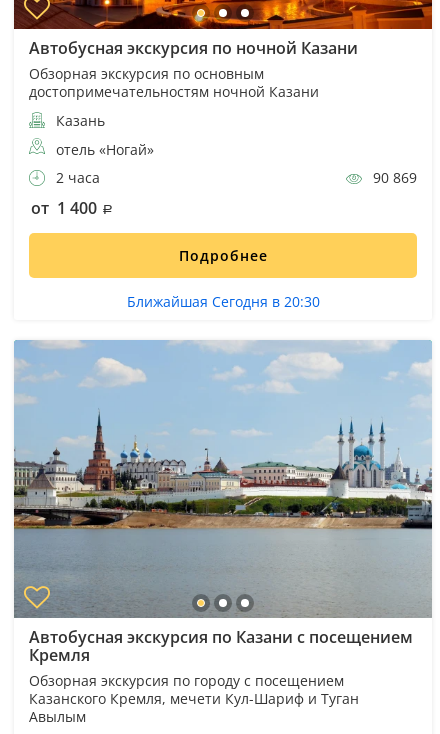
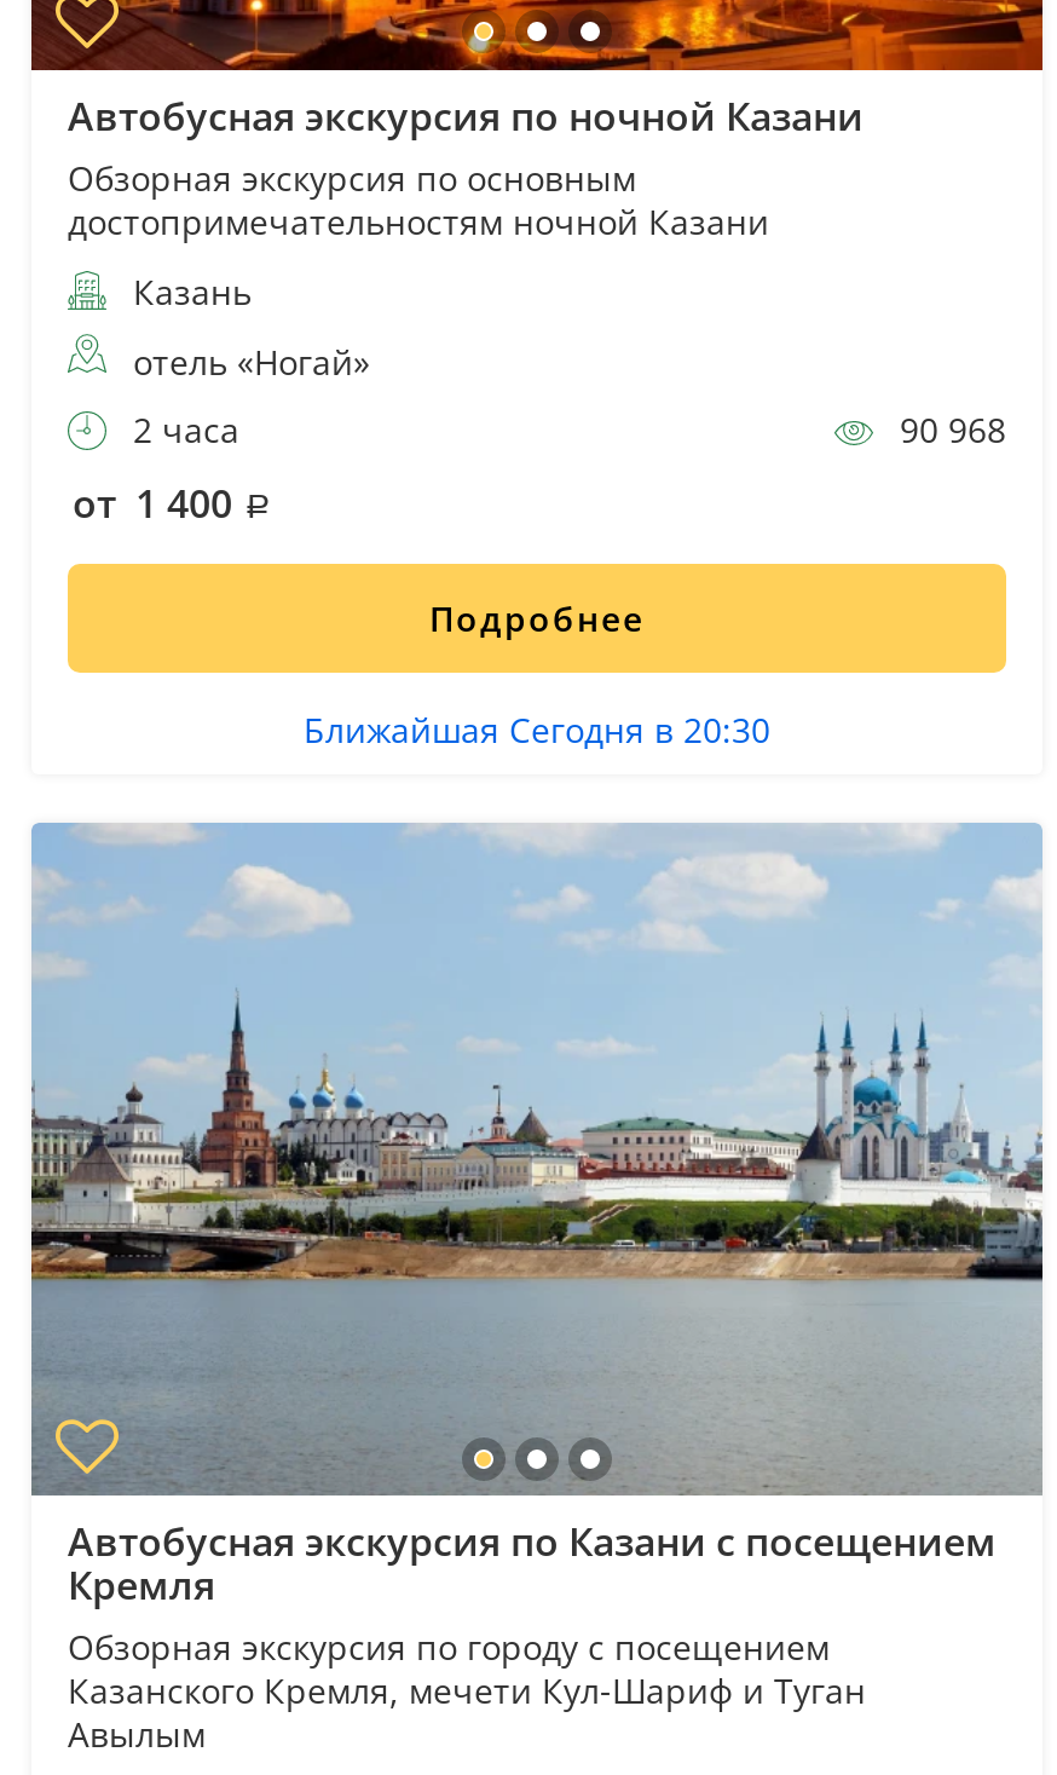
- 90 869
+ 90 968
